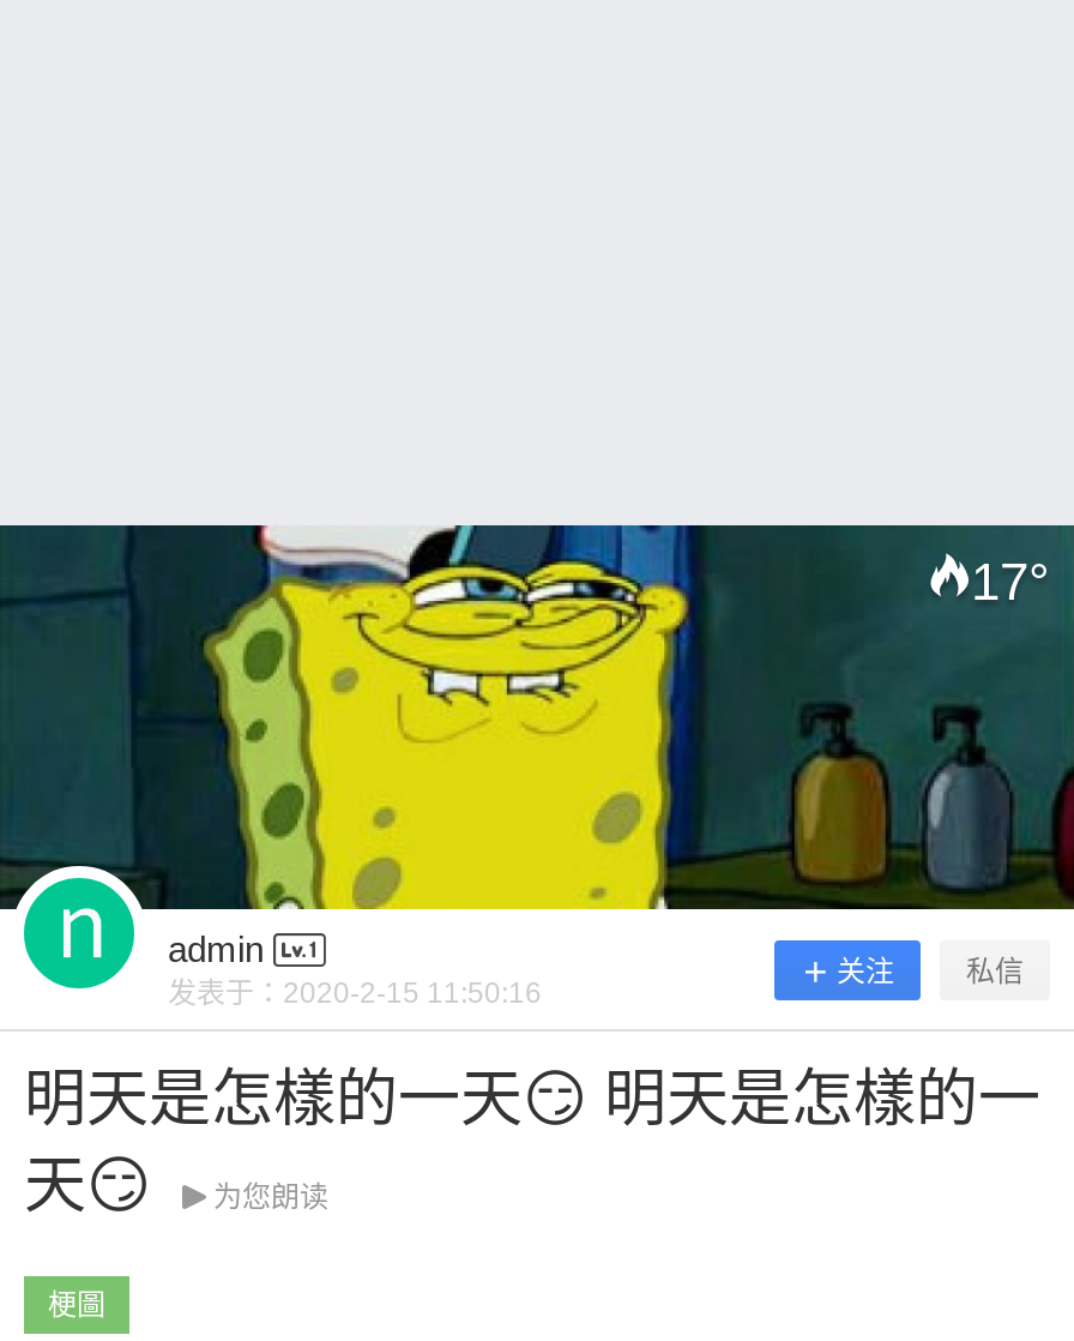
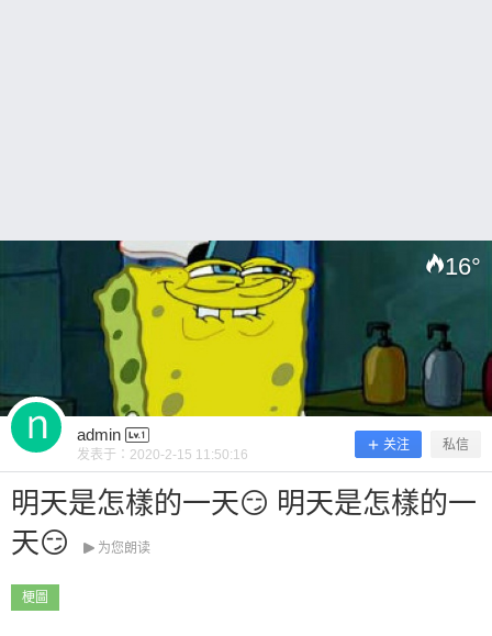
- 17°
+ 16°
